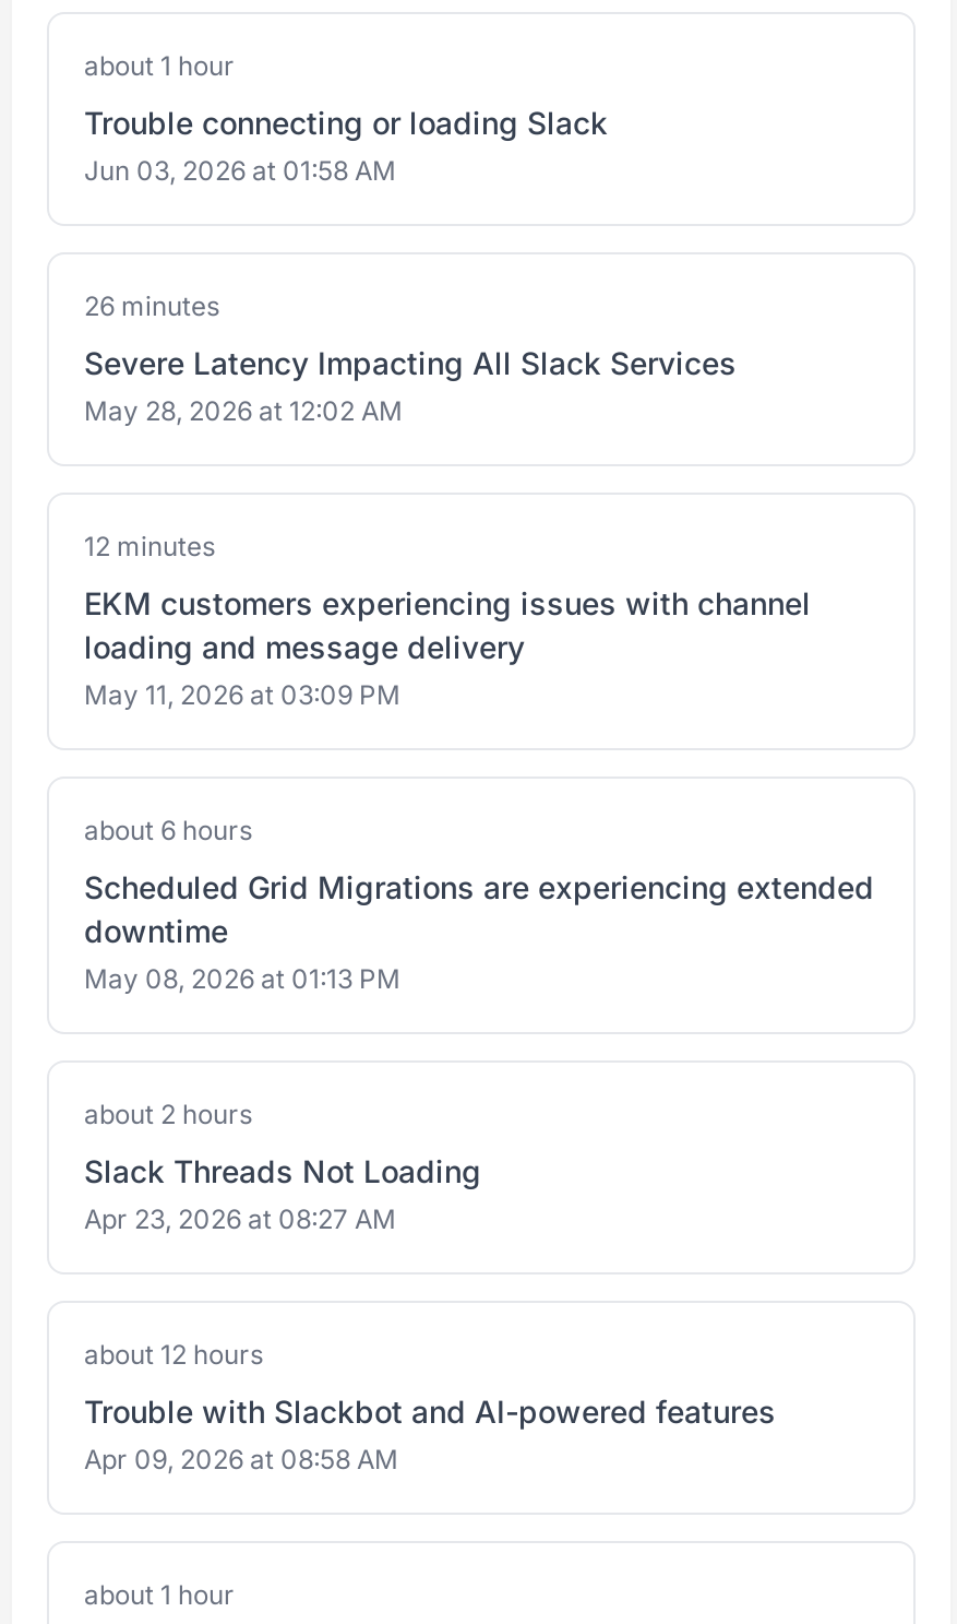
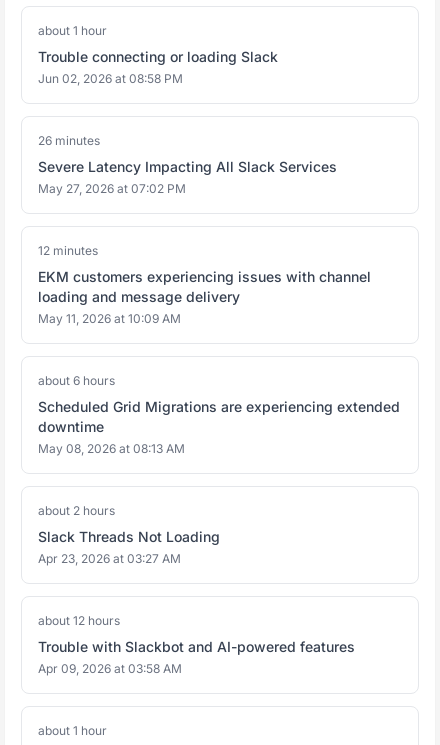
- Jun 03, 2026 at 01:58 AM
+ Jun 02, 2026 at 08:58 PM

- May 28, 2026 at 12:02 AM
+ May 27, 2026 at 07:02 PM

- May 11, 2026 at 03:09 PM
+ May 11, 2026 at 10:09 AM

- May 08, 2026 at 01:13 PM
+ May 08, 2026 at 08:13 AM

- Apr 23, 2026 at 08:27 AM
+ Apr 23, 2026 at 03:27 AM

- Apr 09, 2026 at 08:58 AM
+ Apr 09, 2026 at 03:58 AM
